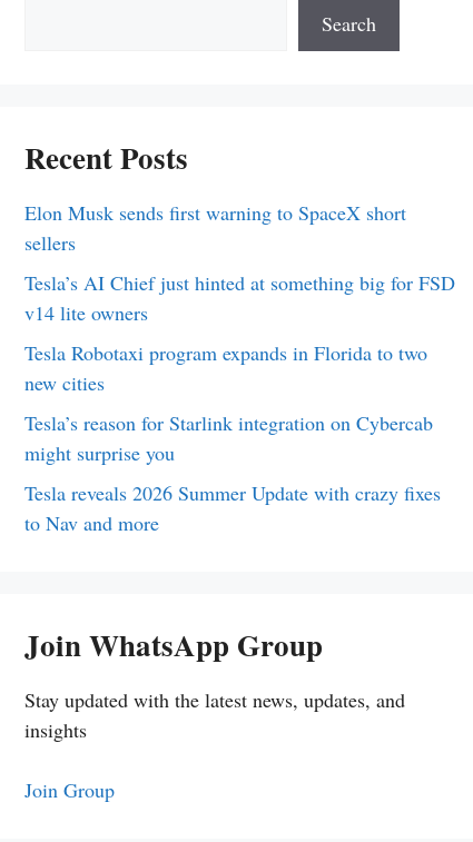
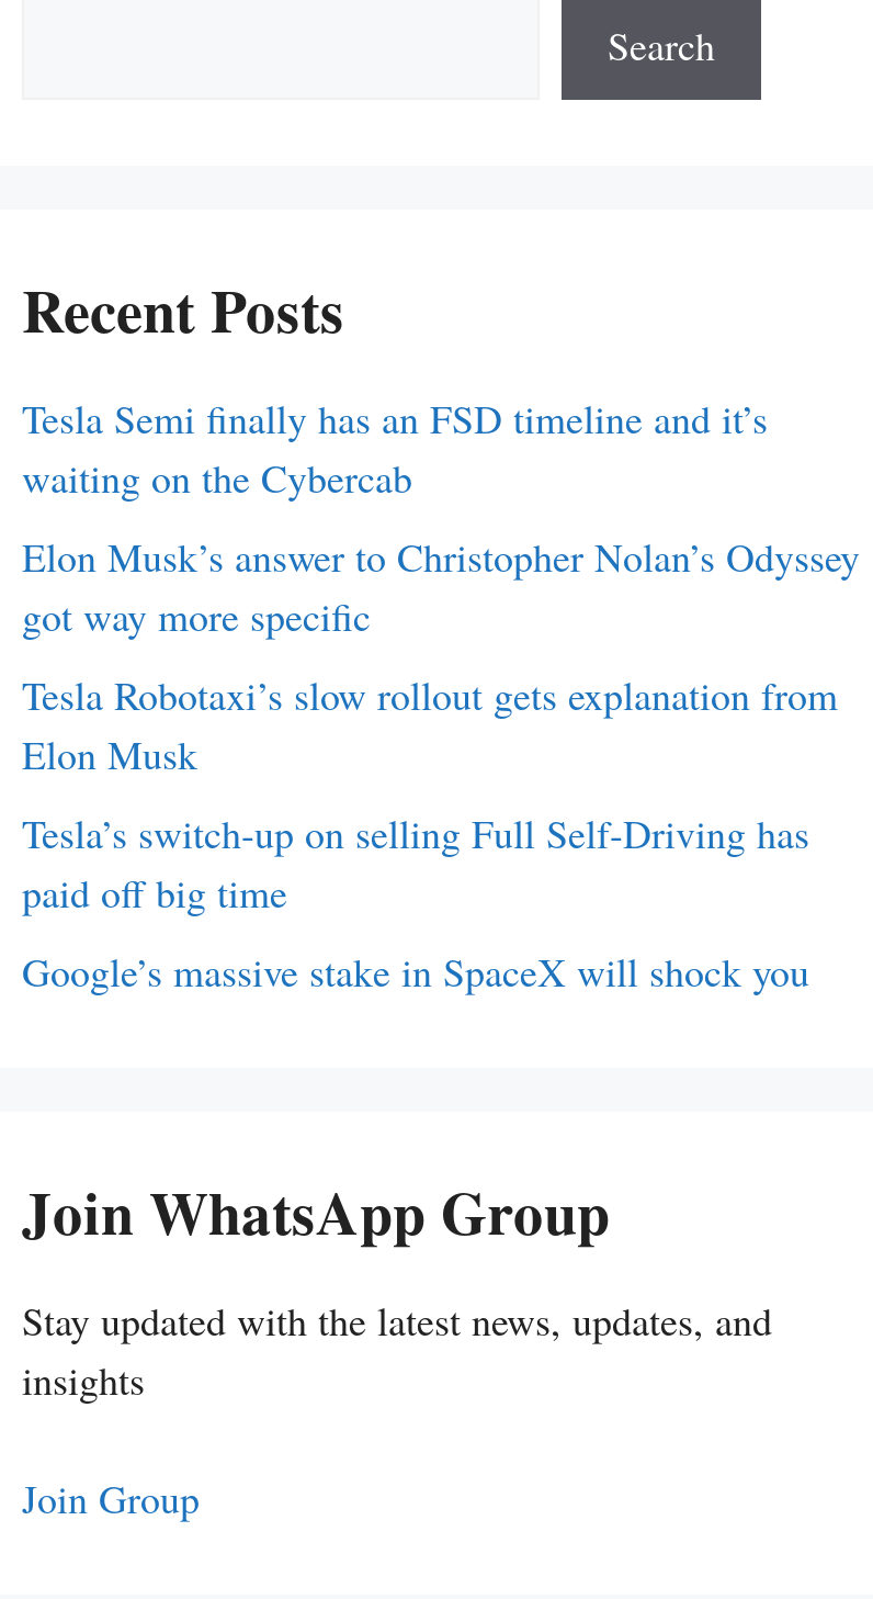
- Elon Musk sends first warning to SpaceX short
- sellers
+ Tesla Semi finally has an FSD timeline and it’s
+ waiting on the Cybercab

- Tesla’s AI Chief just hinted at something big for FSD
- v14 lite owners
+ Elon Musk’s answer to Christopher Nolan’s Odyssey
+ got way more specific

- Tesla Robotaxi program expands in Florida to two
- new cities
+ Tesla Robotaxi’s slow rollout gets explanation from
+ Elon Musk

- Tesla’s reason for Starlink integration on Cybercab
- might surprise you
+ Tesla’s switch-up on selling Full Self-Driving has
+ paid off big time

- Tesla reveals 2026 Summer Update with crazy fixes
- to Nav and more
+ Google’s massive stake in SpaceX will shock you
